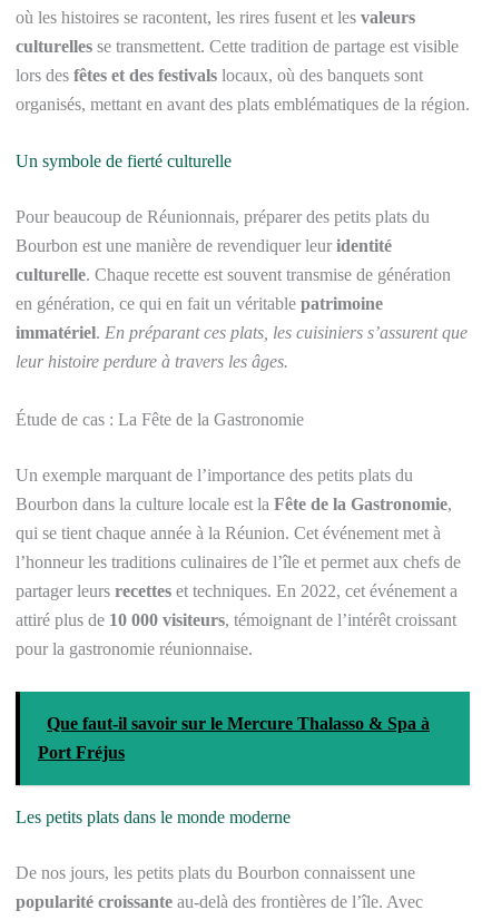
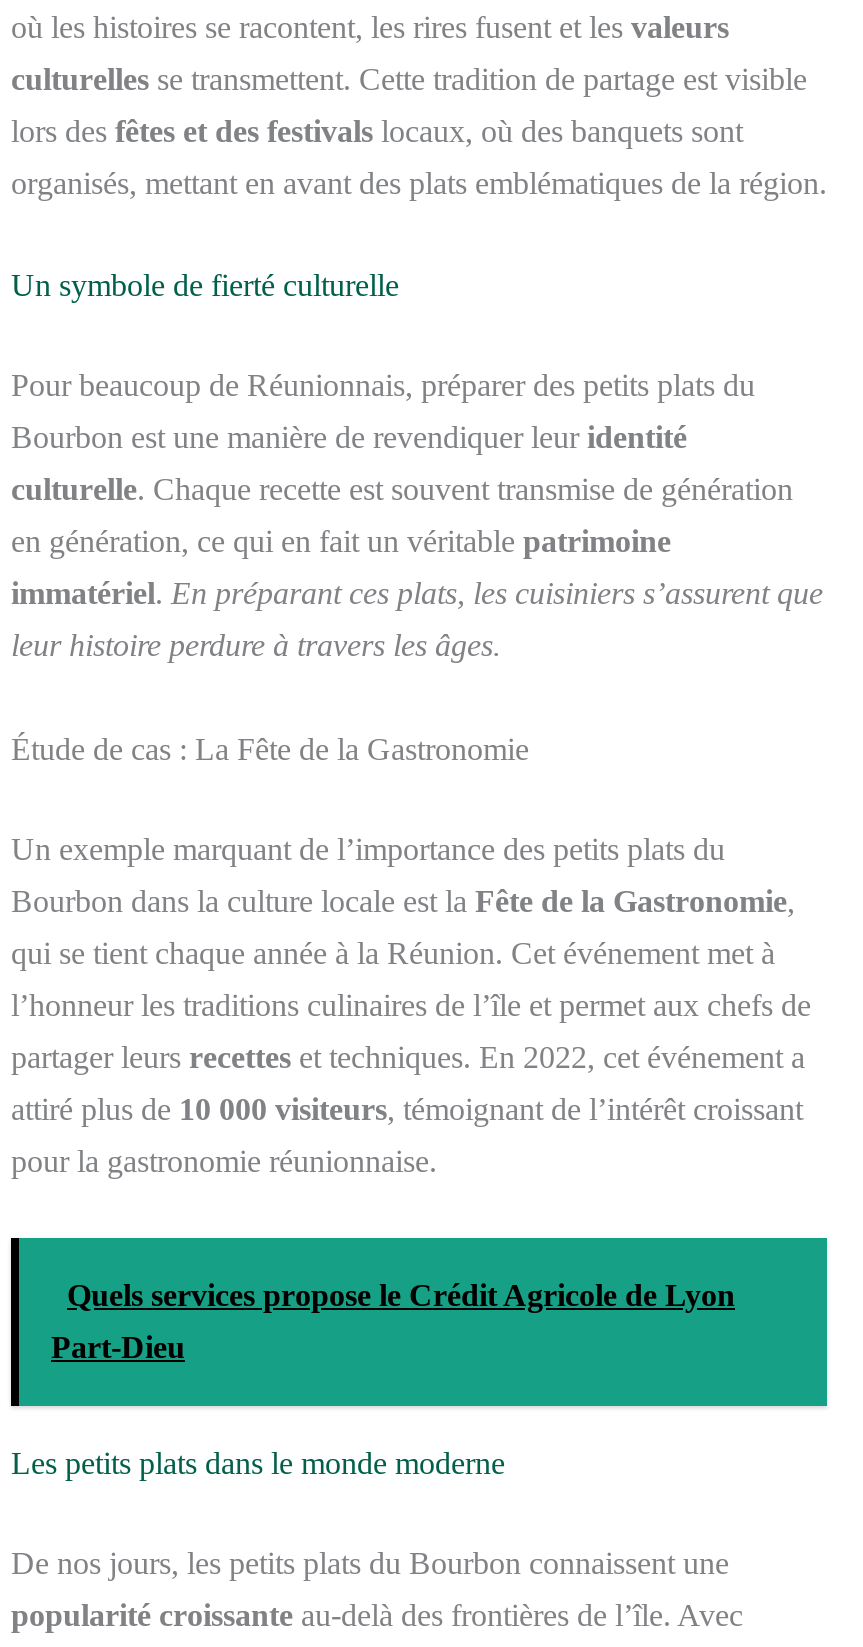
- Que faut-il savoir sur le Mercure Thalasso & Spa à
+ Quels services propose le Crédit Agricole de Lyon

- Port Fréjus
+ Part-Dieu
